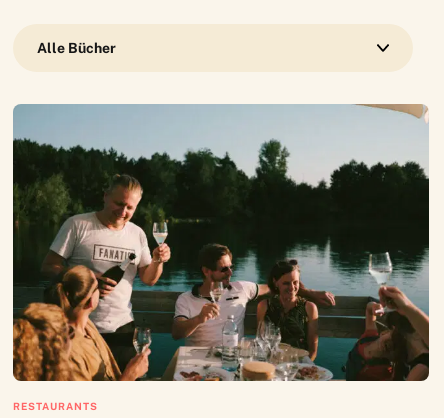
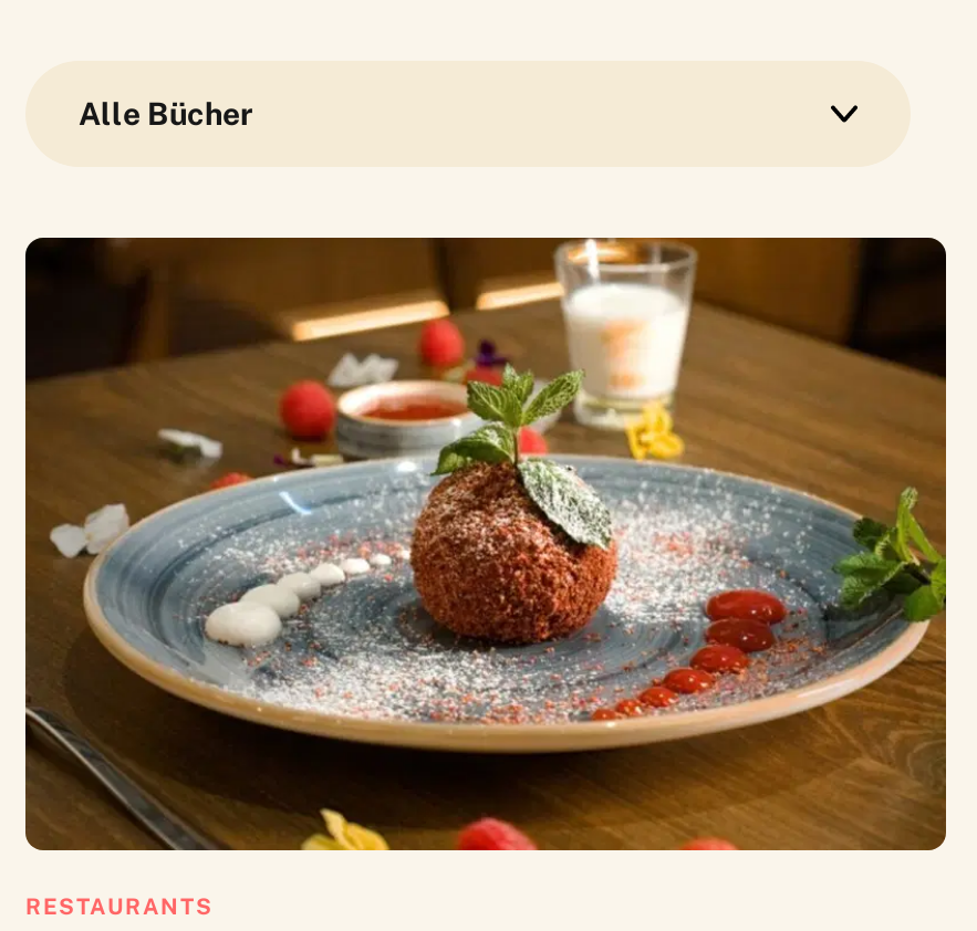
- [image]
+ [image]
